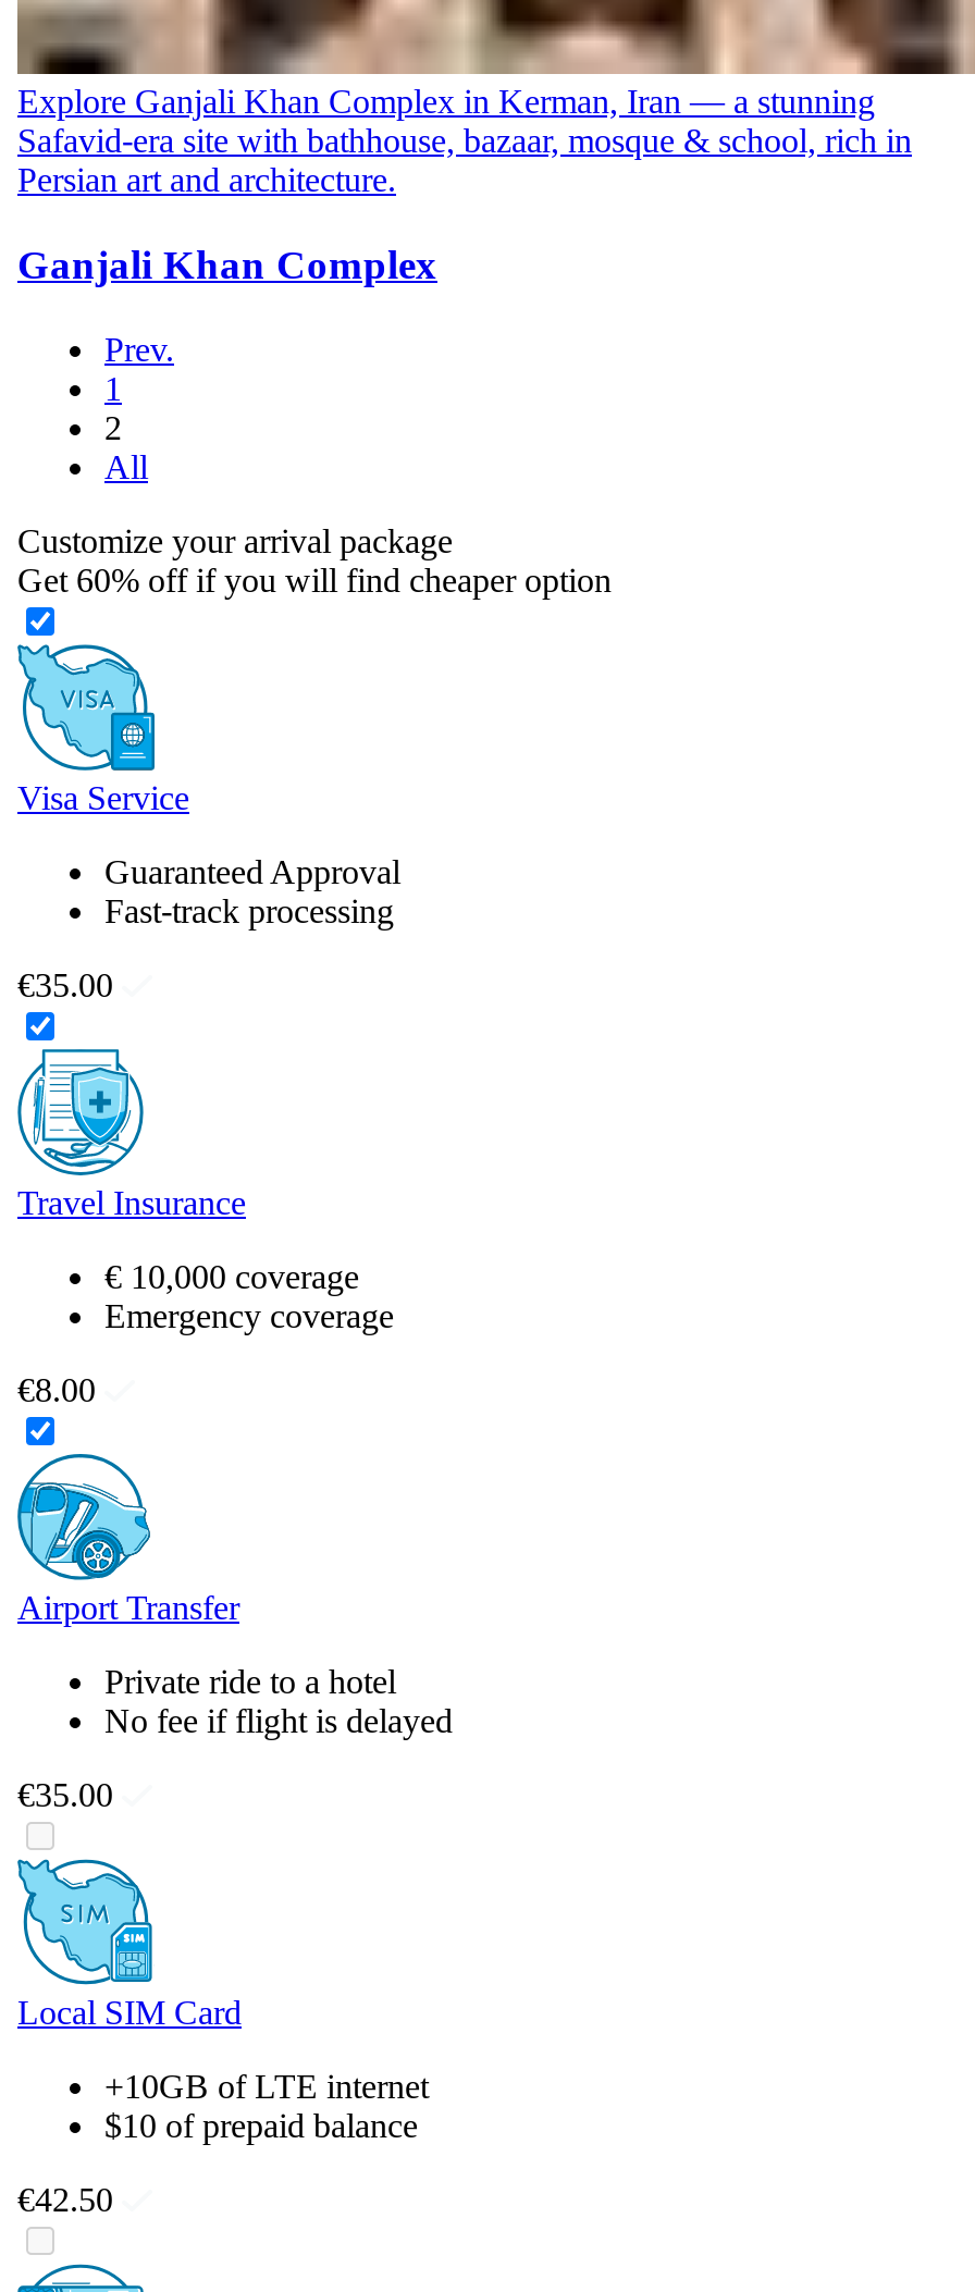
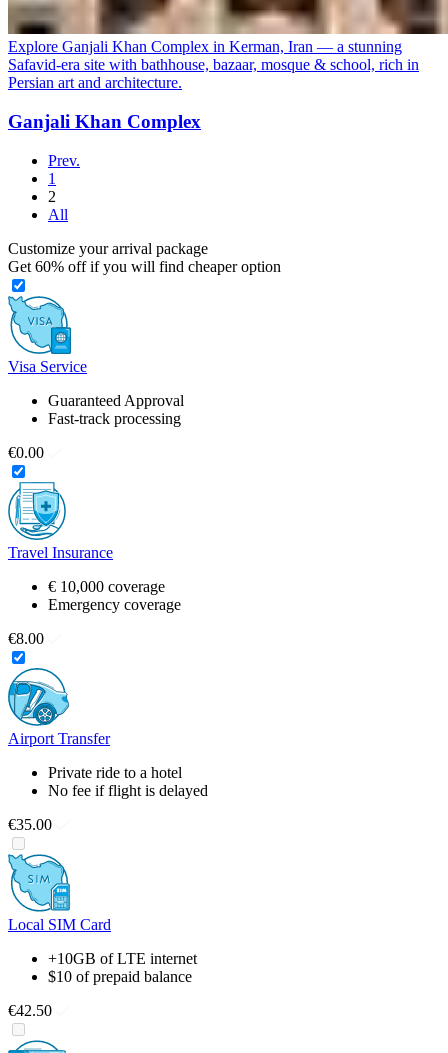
- €35.00
+ €0.00
